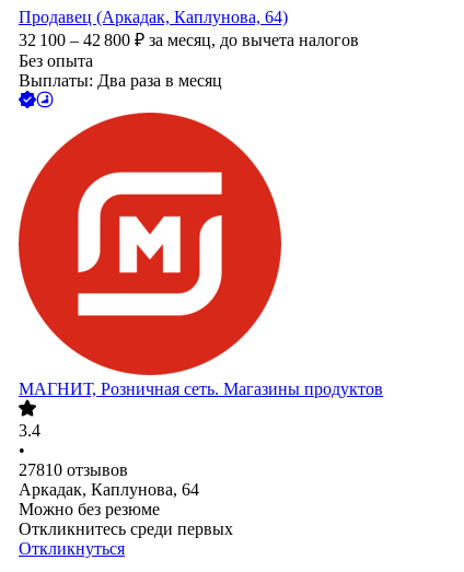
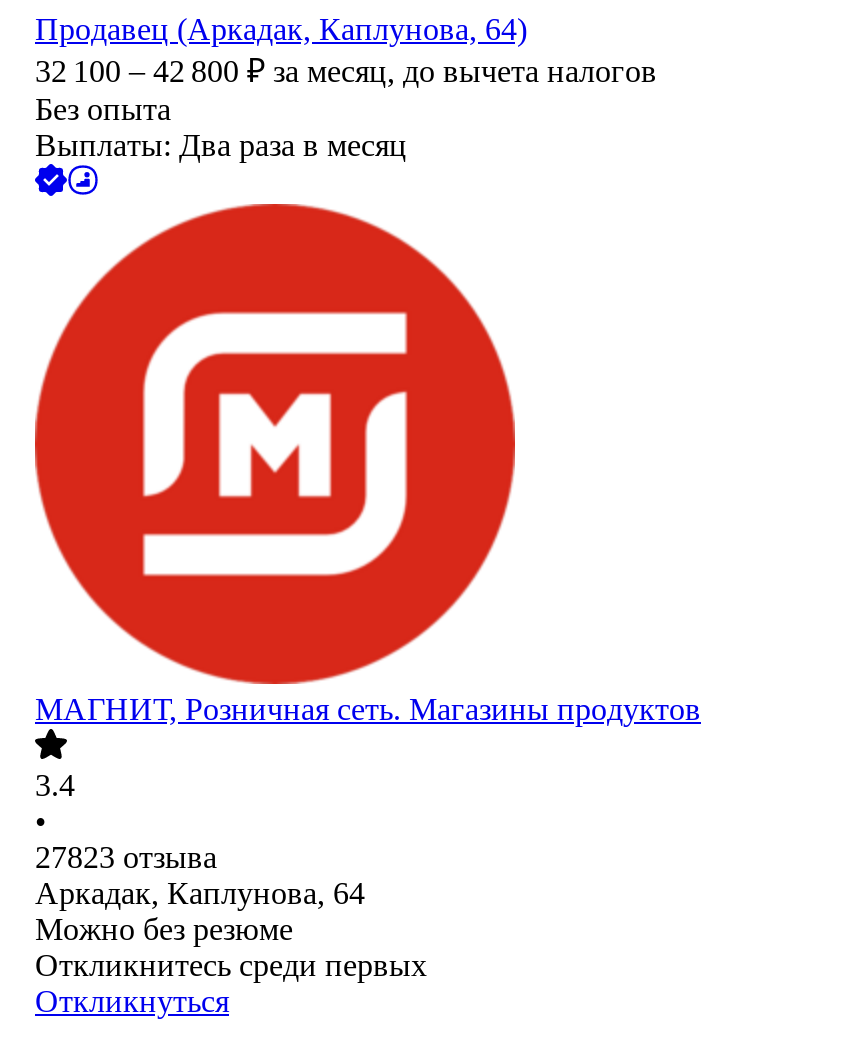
- 27810 отзывов
+ 27823 отзыва
